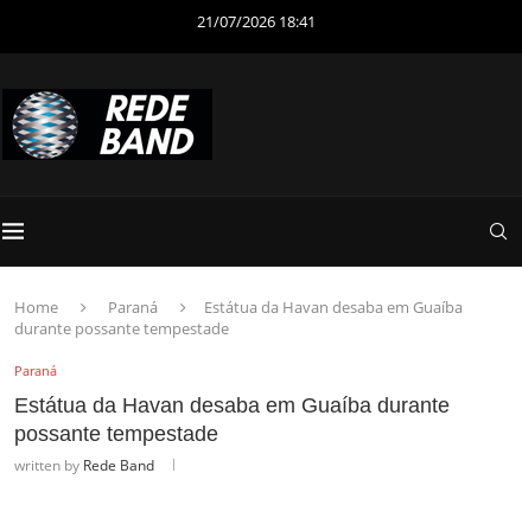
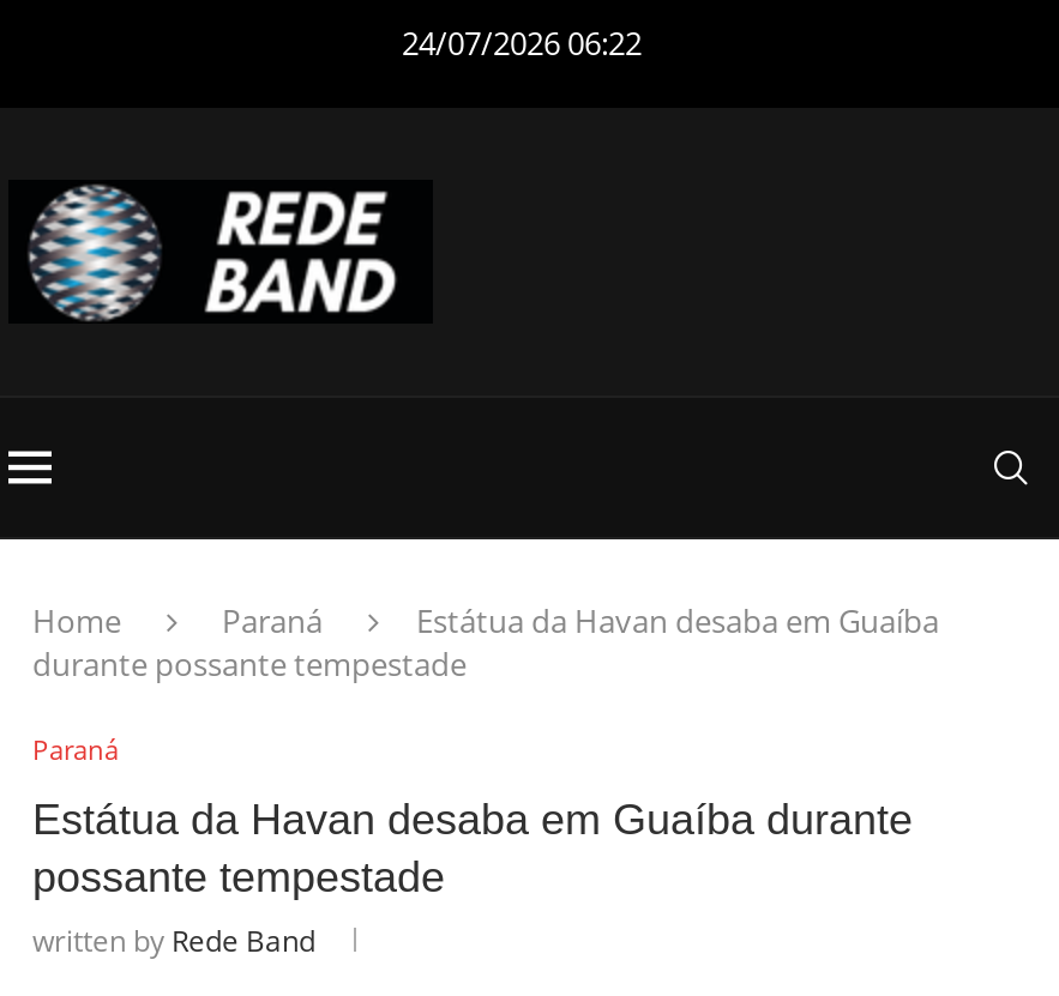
- 21/07/2026 18:41
+ 24/07/2026 06:22
